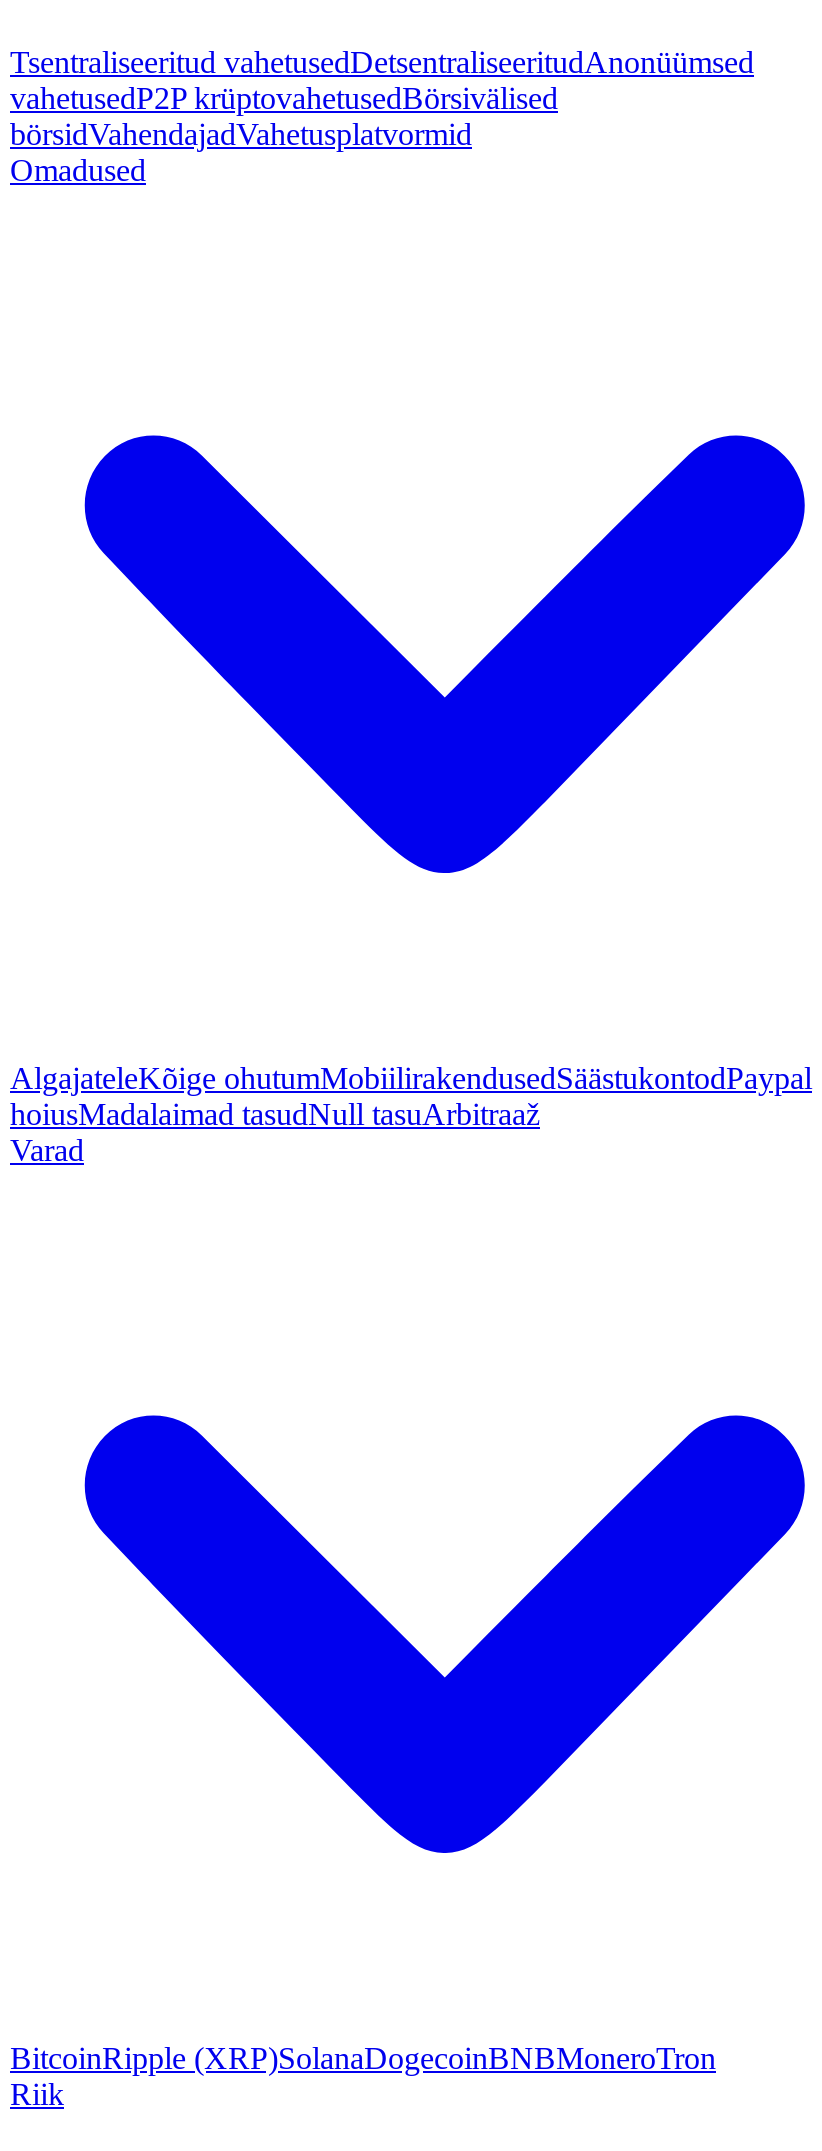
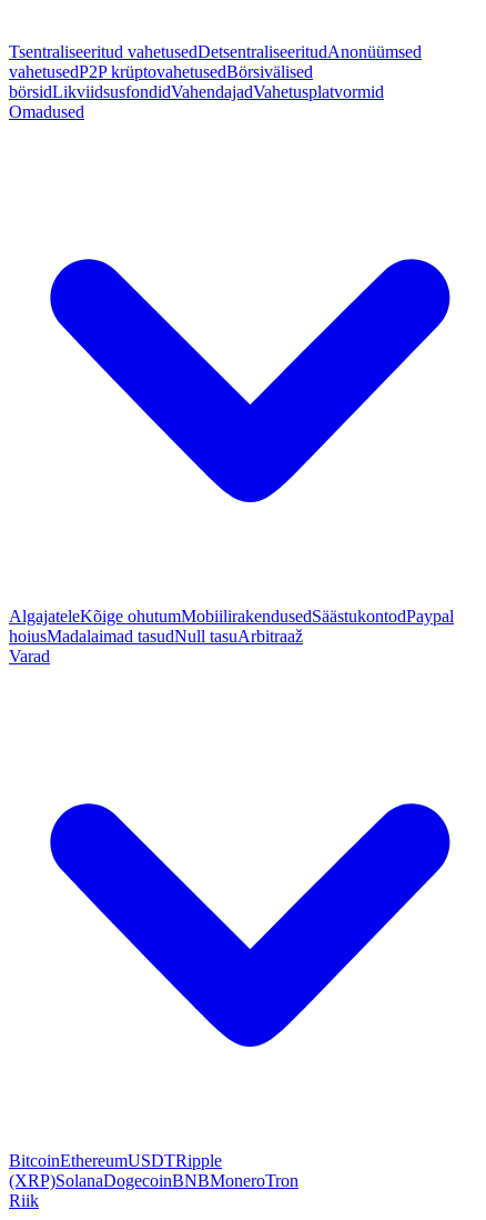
- börsidVahendajadVahetusplatvormid
+ börsidLikviidsusfondidVahendajadVahetusplatvormid

- BitcoinRipple (XRP)SolanaDogecoinBNBMoneroTron
+ BitcoinEthereumUSDTRipple
+ (XRP)SolanaDogecoinBNBMoneroTron
